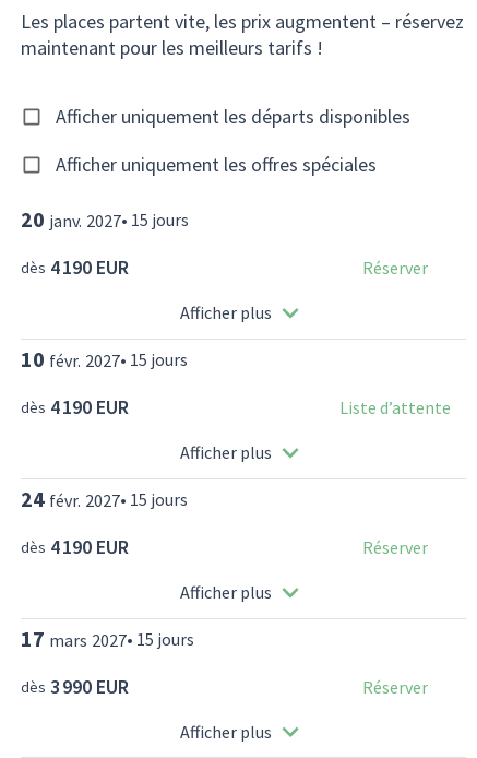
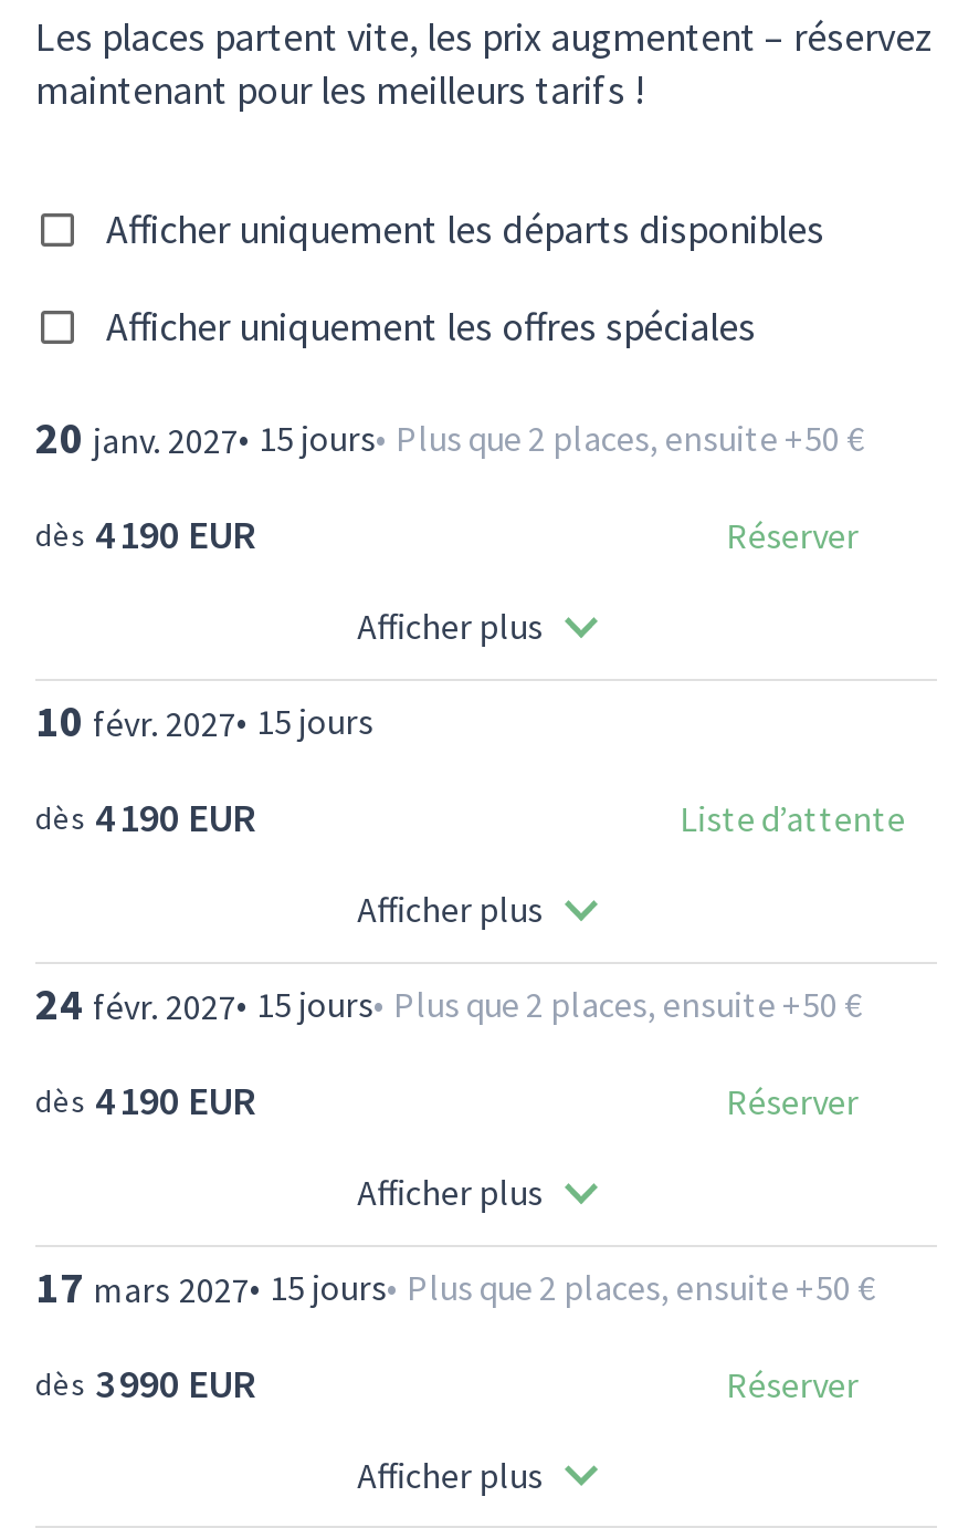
- 20 janv. 2027 • 15 jours
+ 20 janv. 2027 • 15 jours • Plus que 2 places, ensuite +50 €

- 24 févr. 2027 • 15 jours
+ 24 févr. 2027 • 15 jours • Plus que 2 places, ensuite +50 €

- 17 mars 2027 • 15 jours
+ 17 mars 2027 • 15 jours • Plus que 2 places, ensuite +50 €
